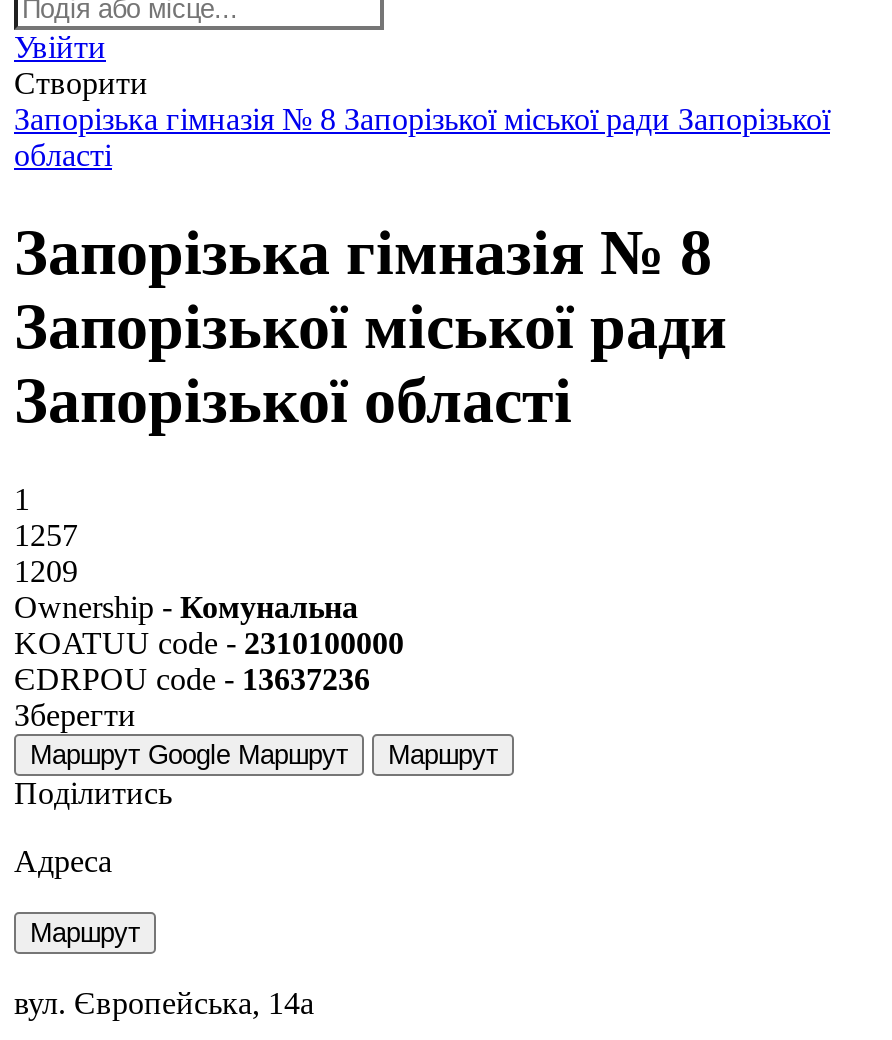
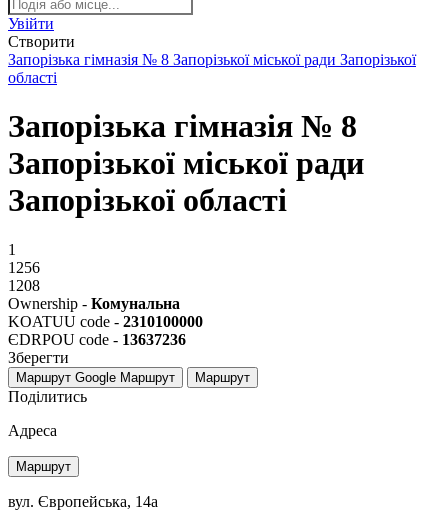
- 1257
+ 1256

- 1209
+ 1208
